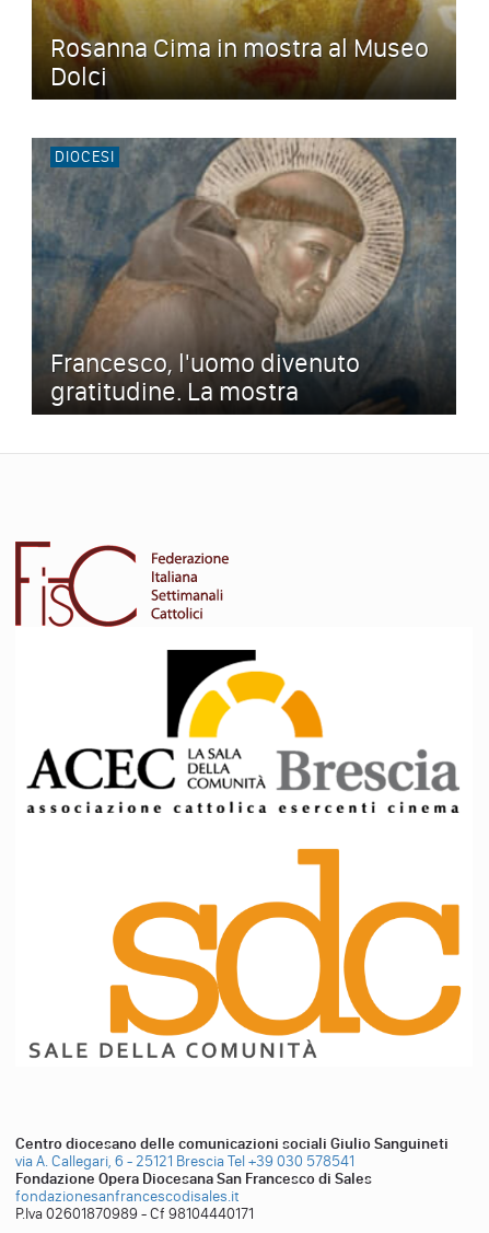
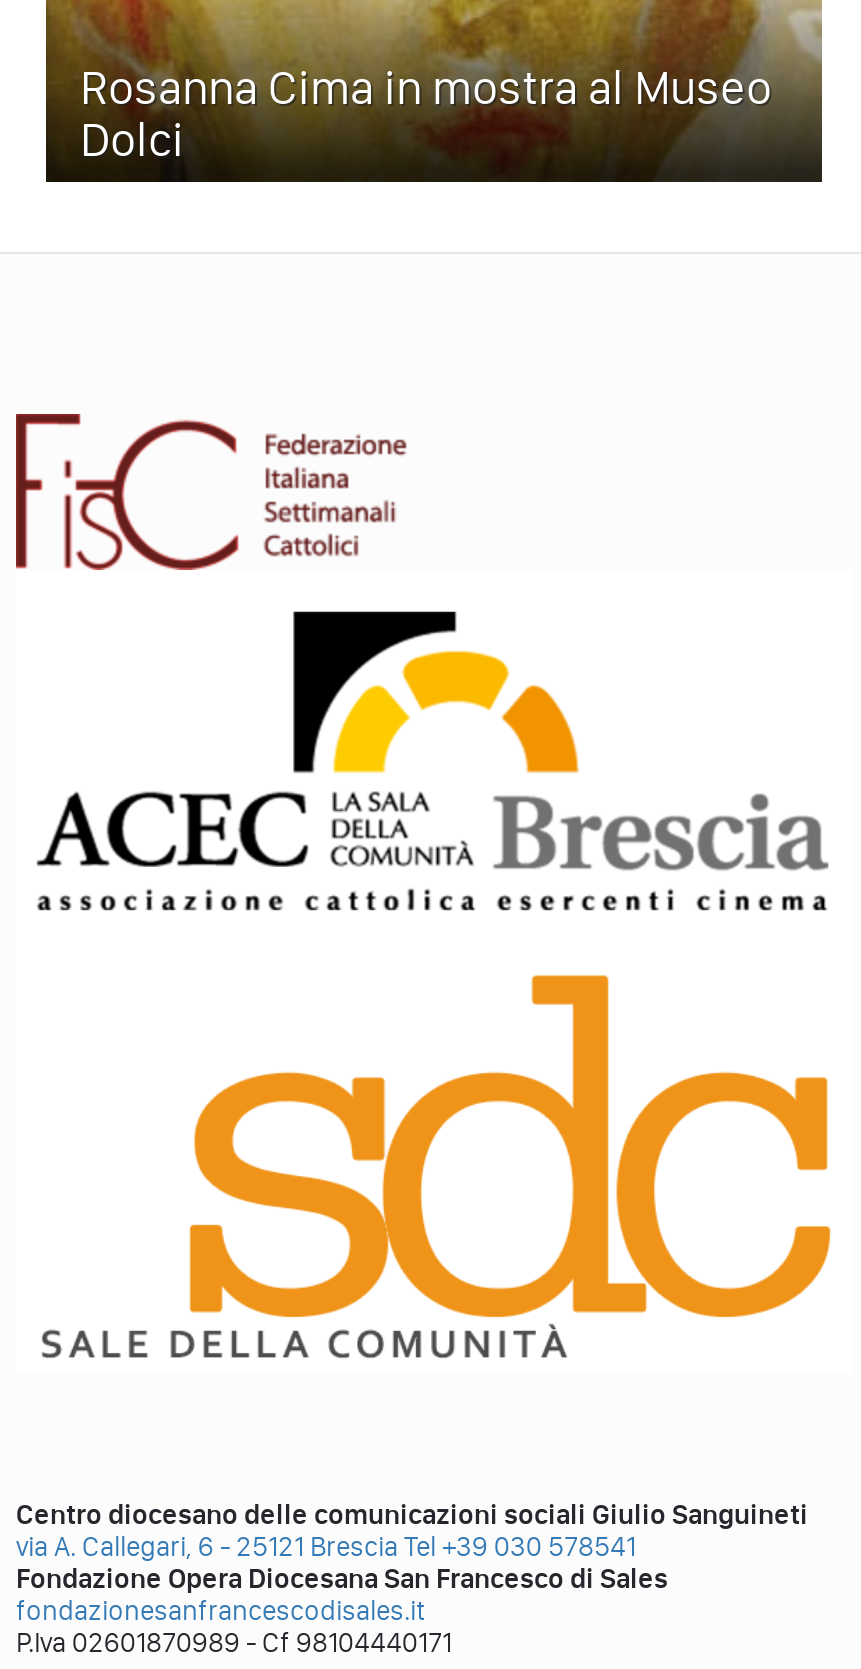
- [image]
- DIOCESI

- Francesco, l'uomo divenuto
- gratitudine. La mostra
